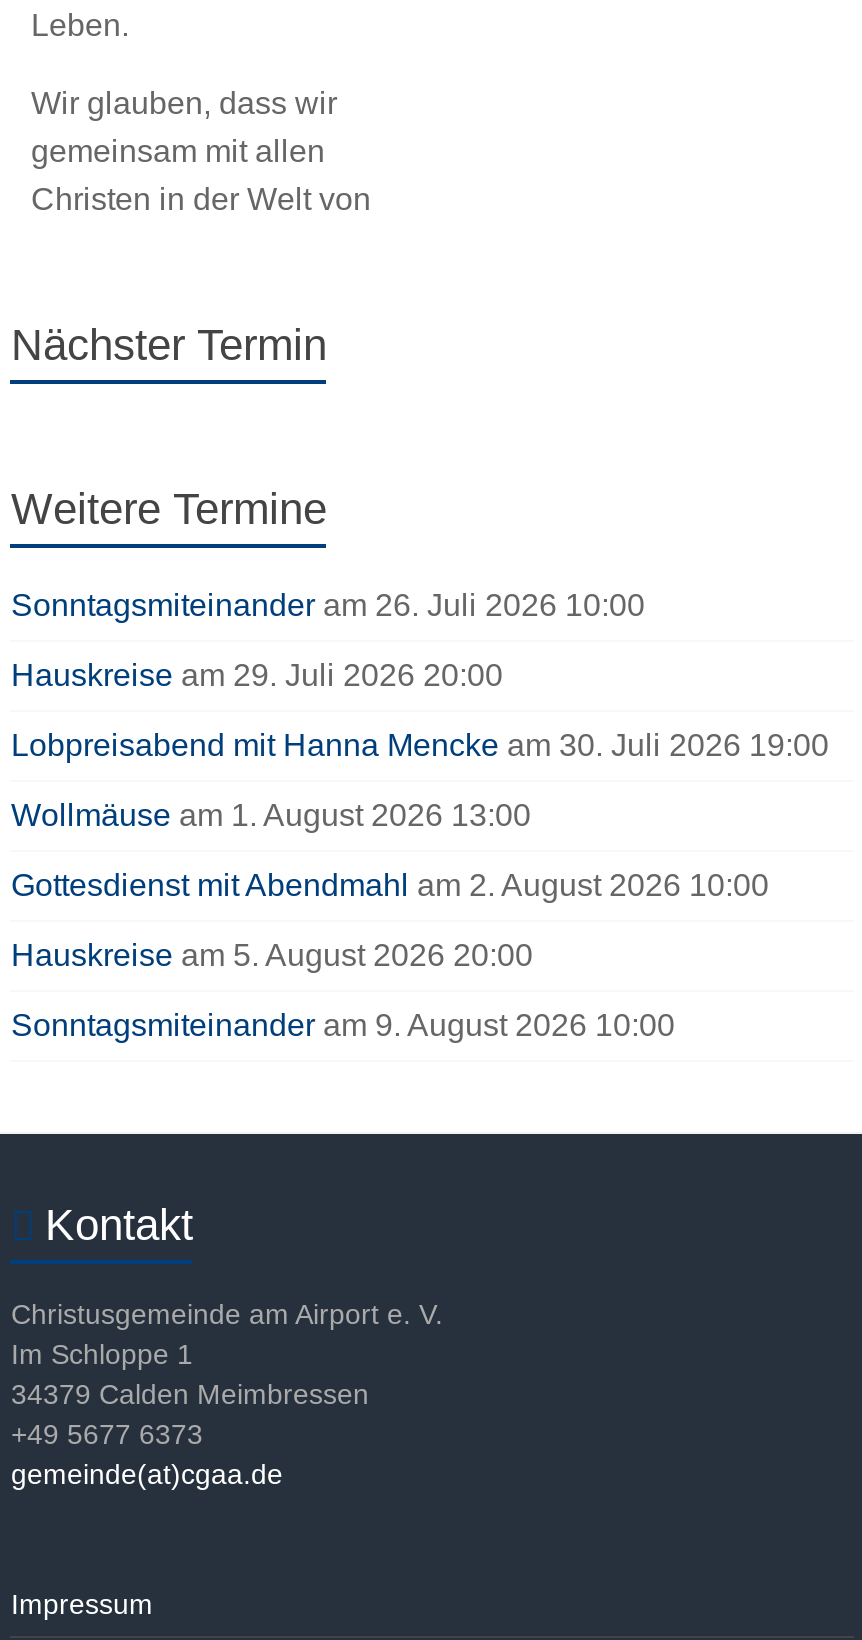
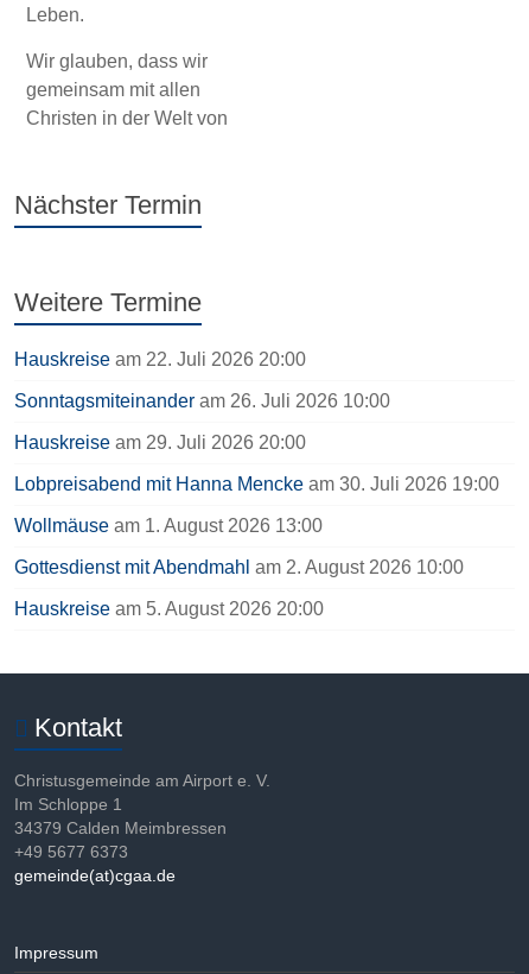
+ Hauskreise am 22. Juli 2026 20:00

moved down: Sonntagsmiteinander am 26. Juli 2026 10:00 | Hauskreise am 29. Juli 2026 20:00 | Lobpreisabend mit Hanna Mencke am 30. Juli 2026 19:00 | Wollmäuse am 1. August 2026 13:00 | Gottesdienst mit Abendmahl am 2. August 2026 10:00 | Hauskreise am 5. August 2026 20:00

- Sonntagsmiteinander am 9. August 2026 10:00
